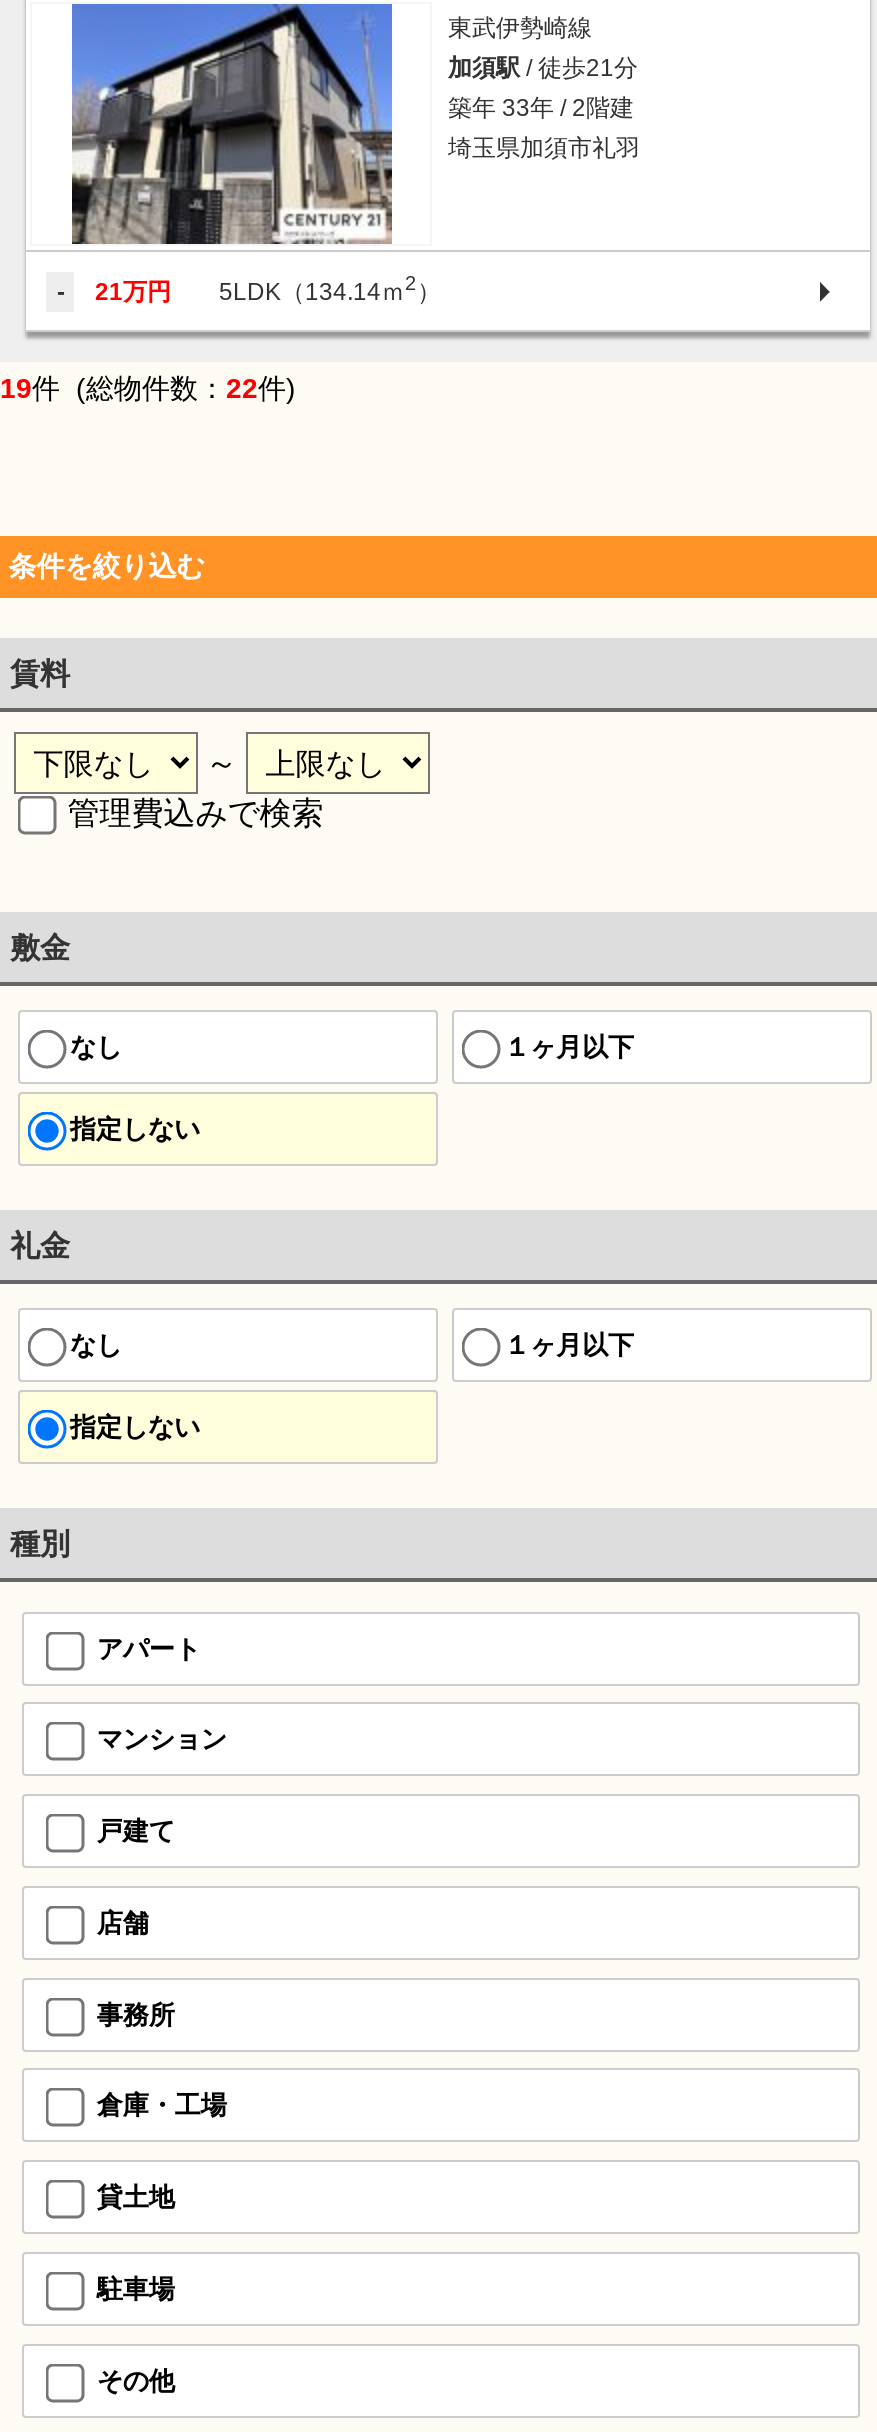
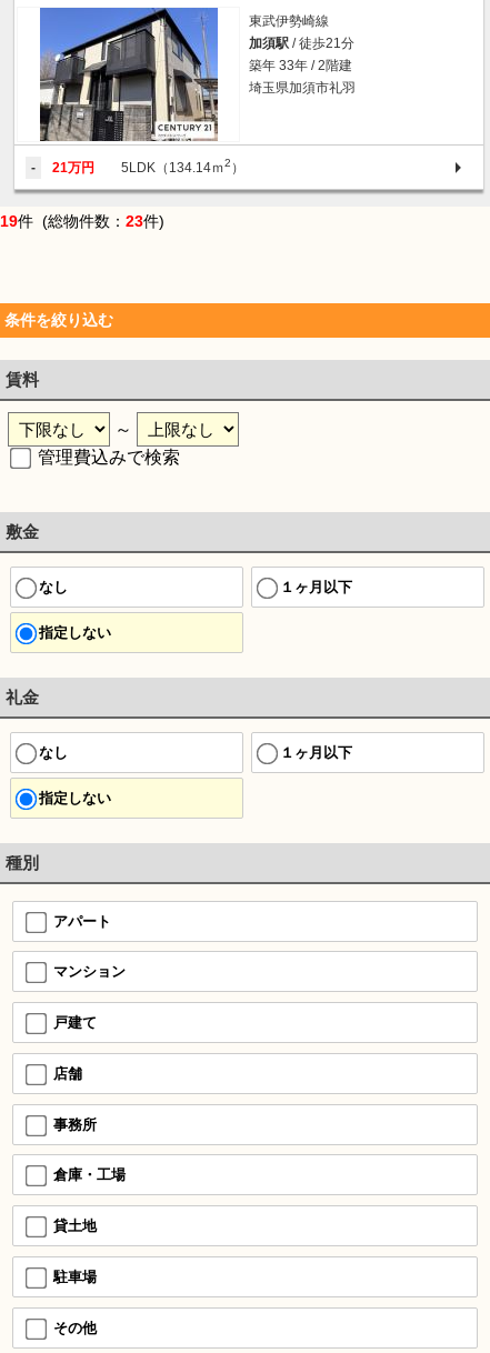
- 19件 (総物件数：22件)
+ 19件 (総物件数：23件)
